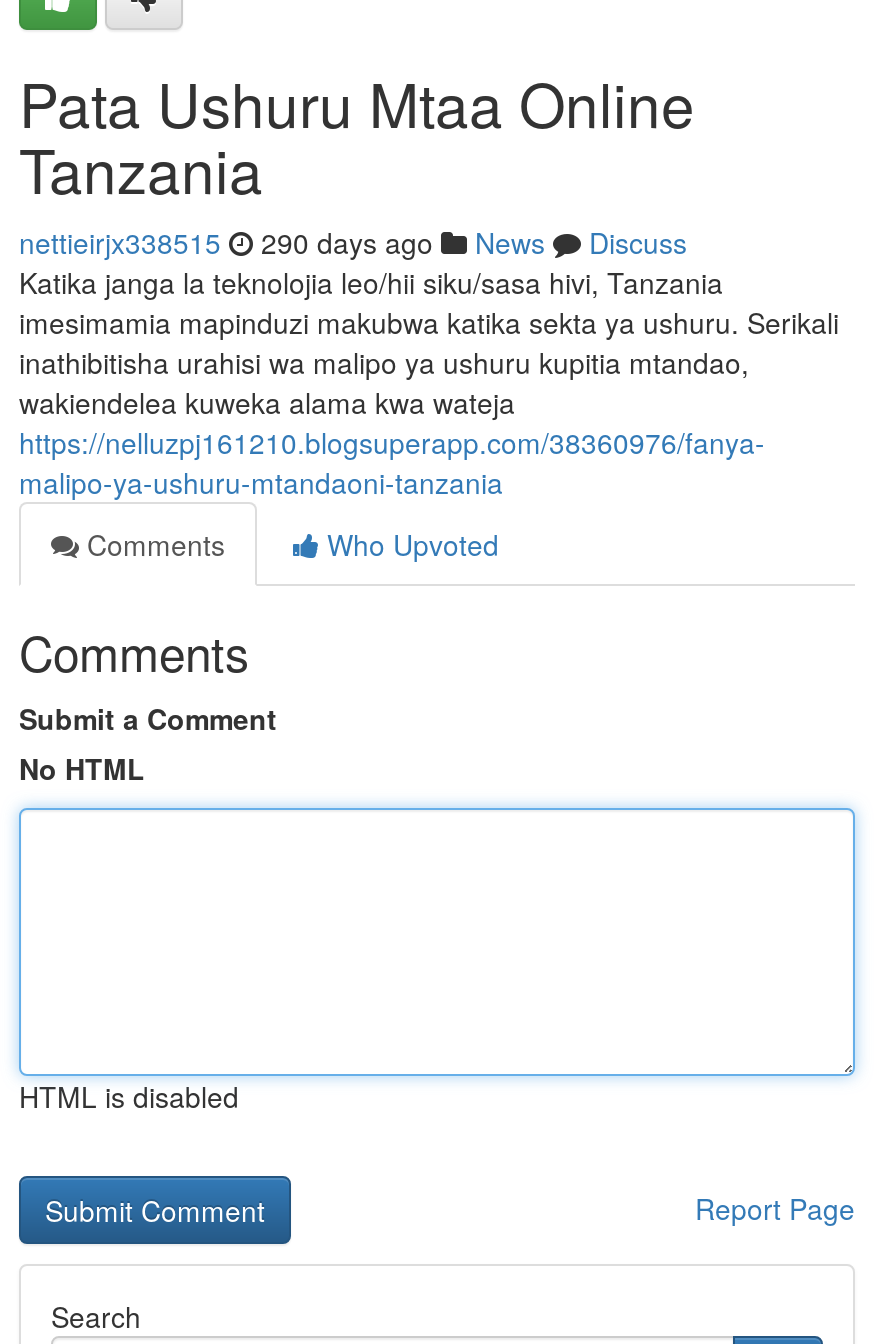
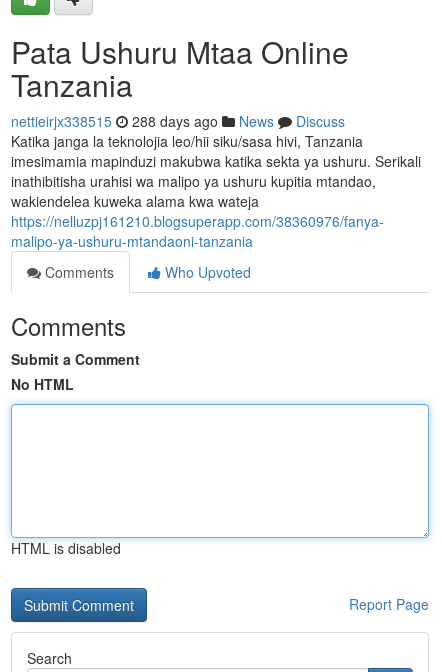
- nettieirjx338515 290 days ago News Discuss
+ nettieirjx338515 288 days ago News Discuss
